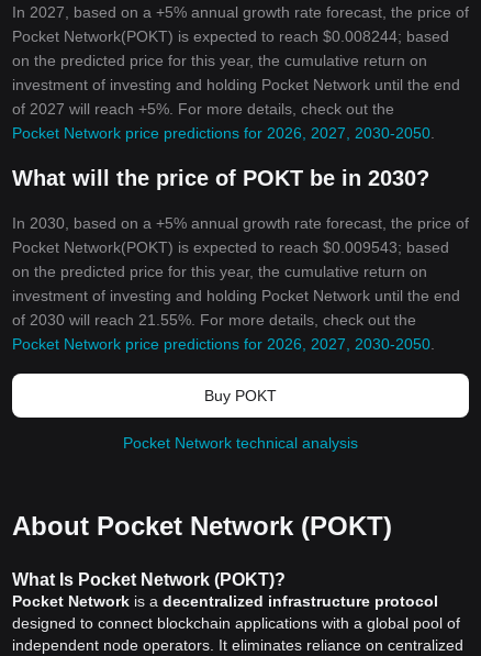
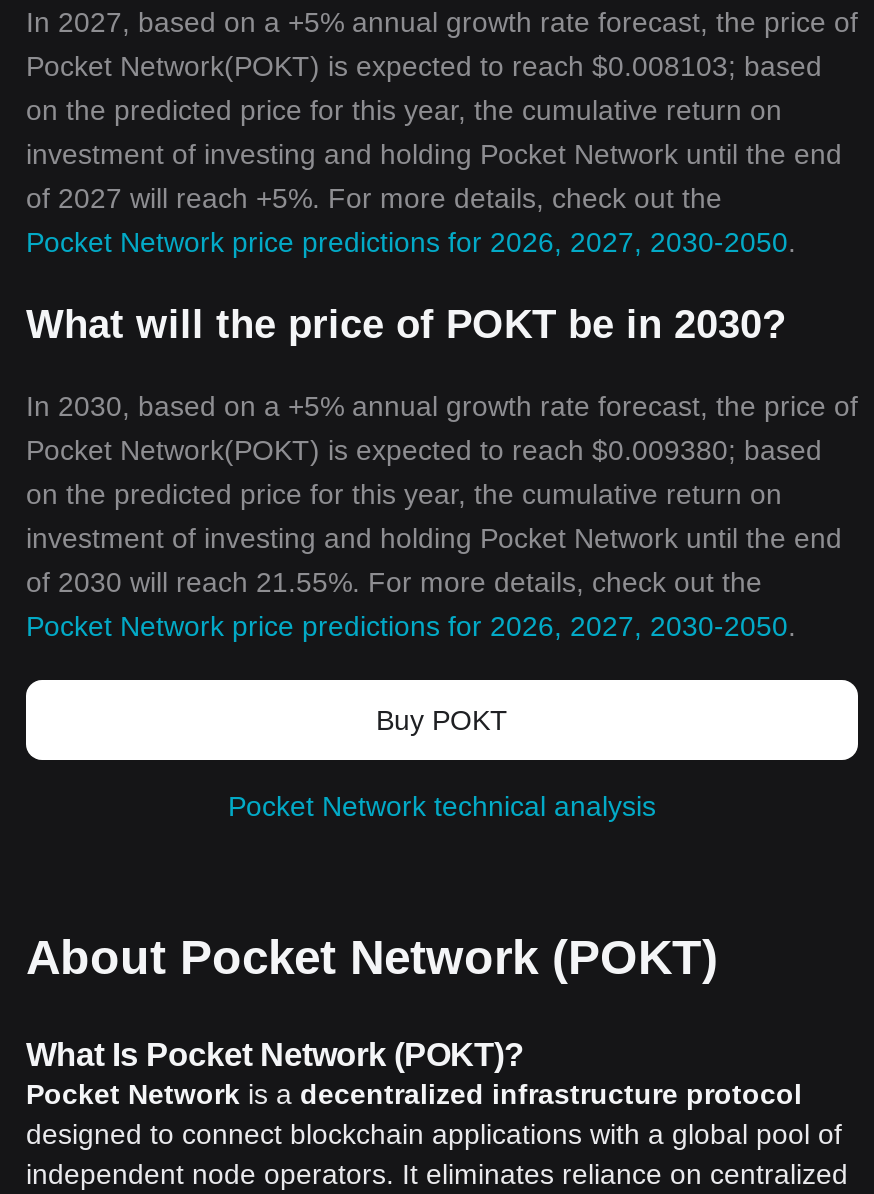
- Pocket Network(POKT) is expected to reach $0.008244; based
+ Pocket Network(POKT) is expected to reach $0.008103; based

- Pocket Network(POKT) is expected to reach $0.009543; based
+ Pocket Network(POKT) is expected to reach $0.009380; based
